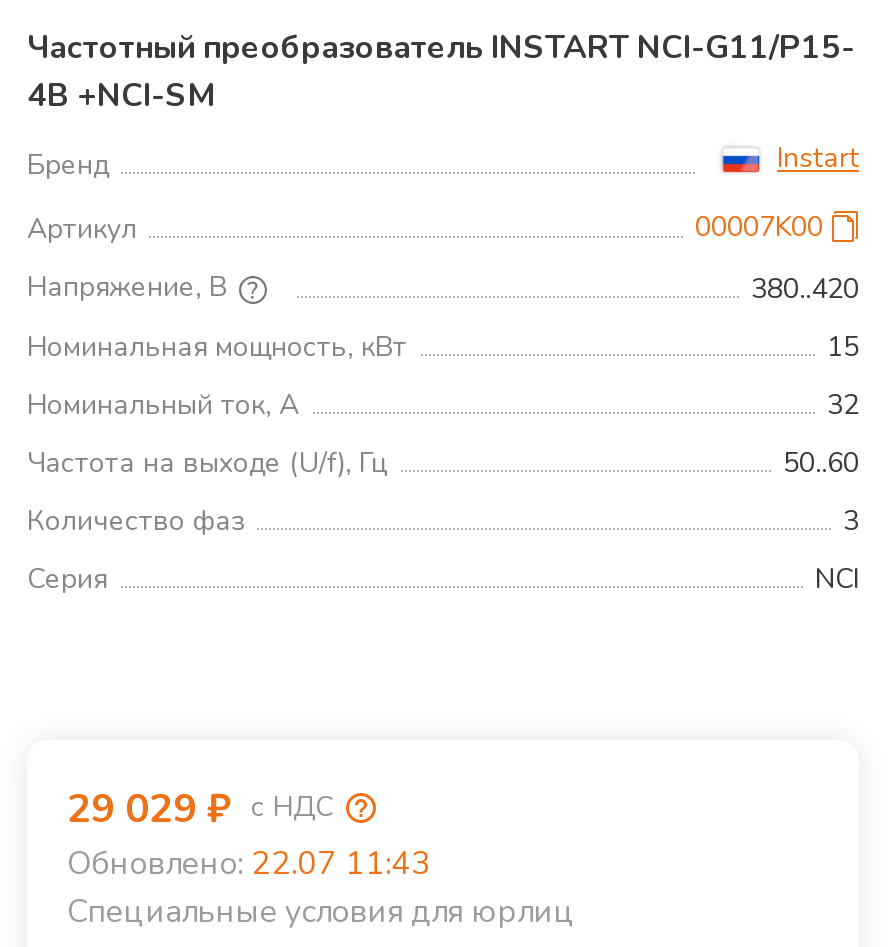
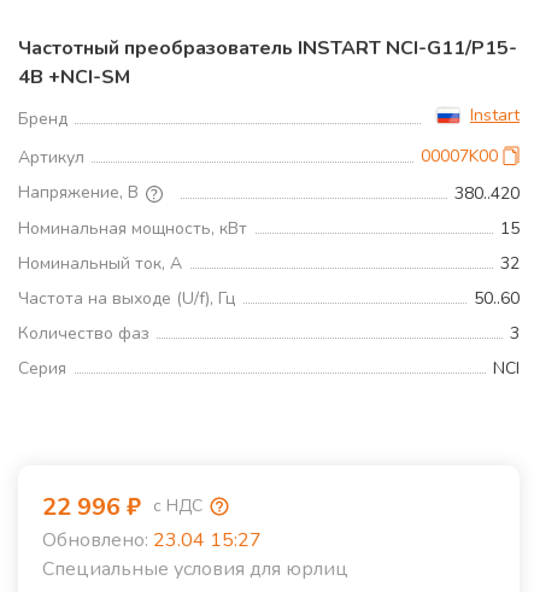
- 29 029 ₽ с НДС
+ 22 996 ₽ с НДС

- Обновлено: 22.07 11:43
+ Обновлено: 23.04 15:27
